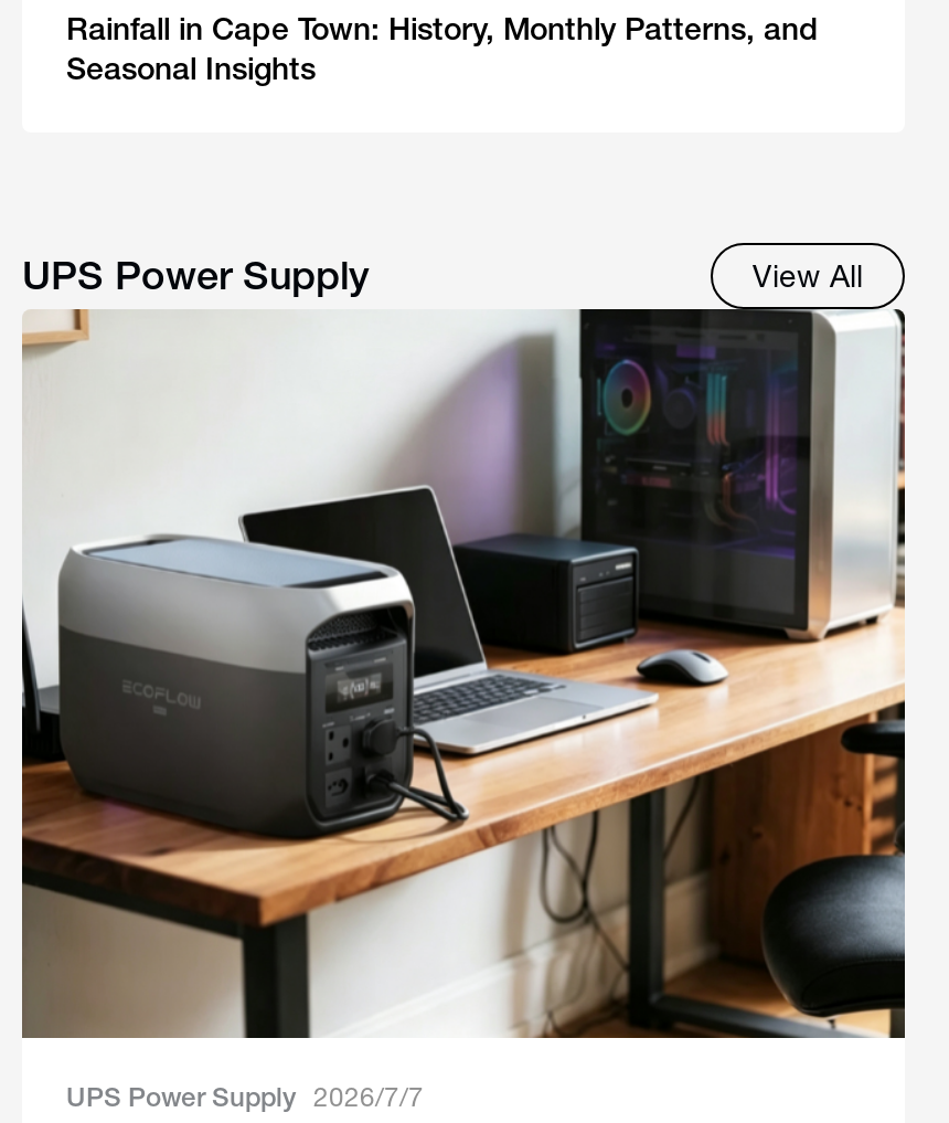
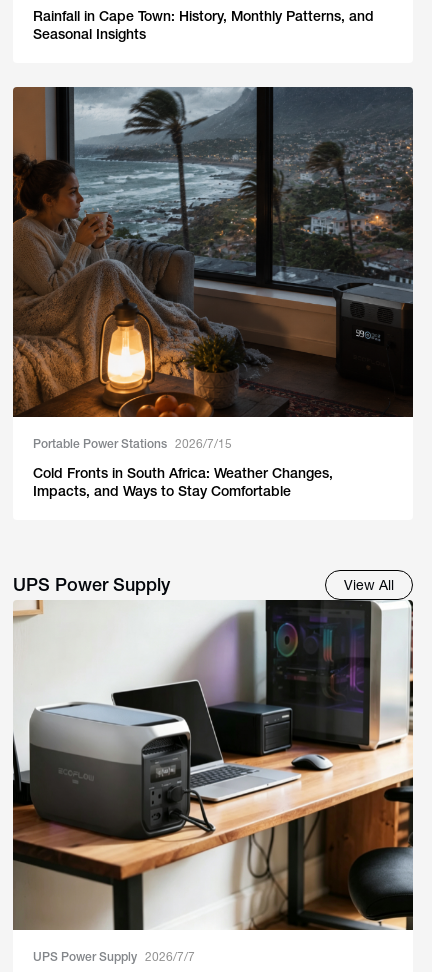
+ [image]
+ Portable Power Stations 2026/7/15
+ Cold Fronts in South Africa: Weather Changes,
+ Impacts, and Ways to Stay Comfortable
